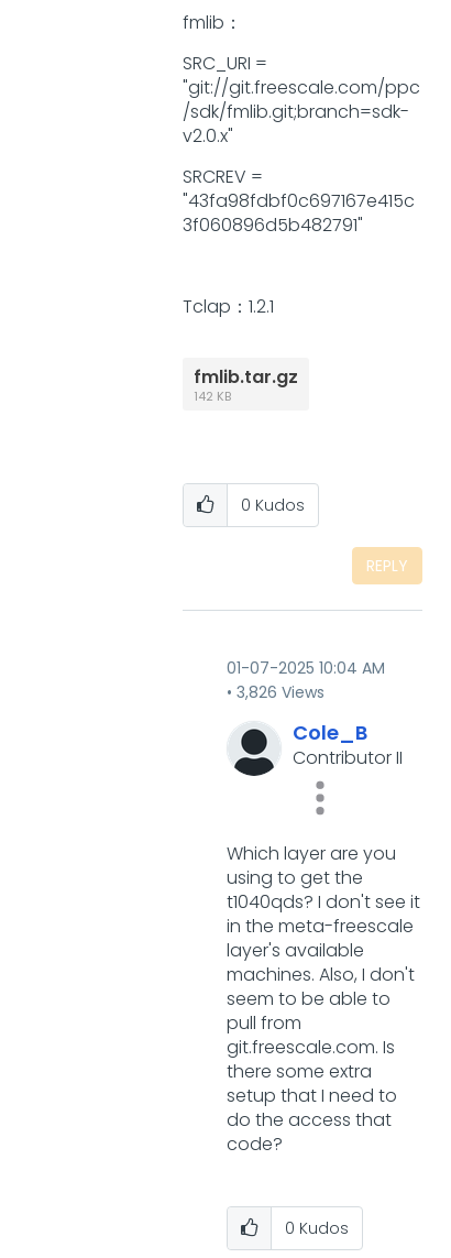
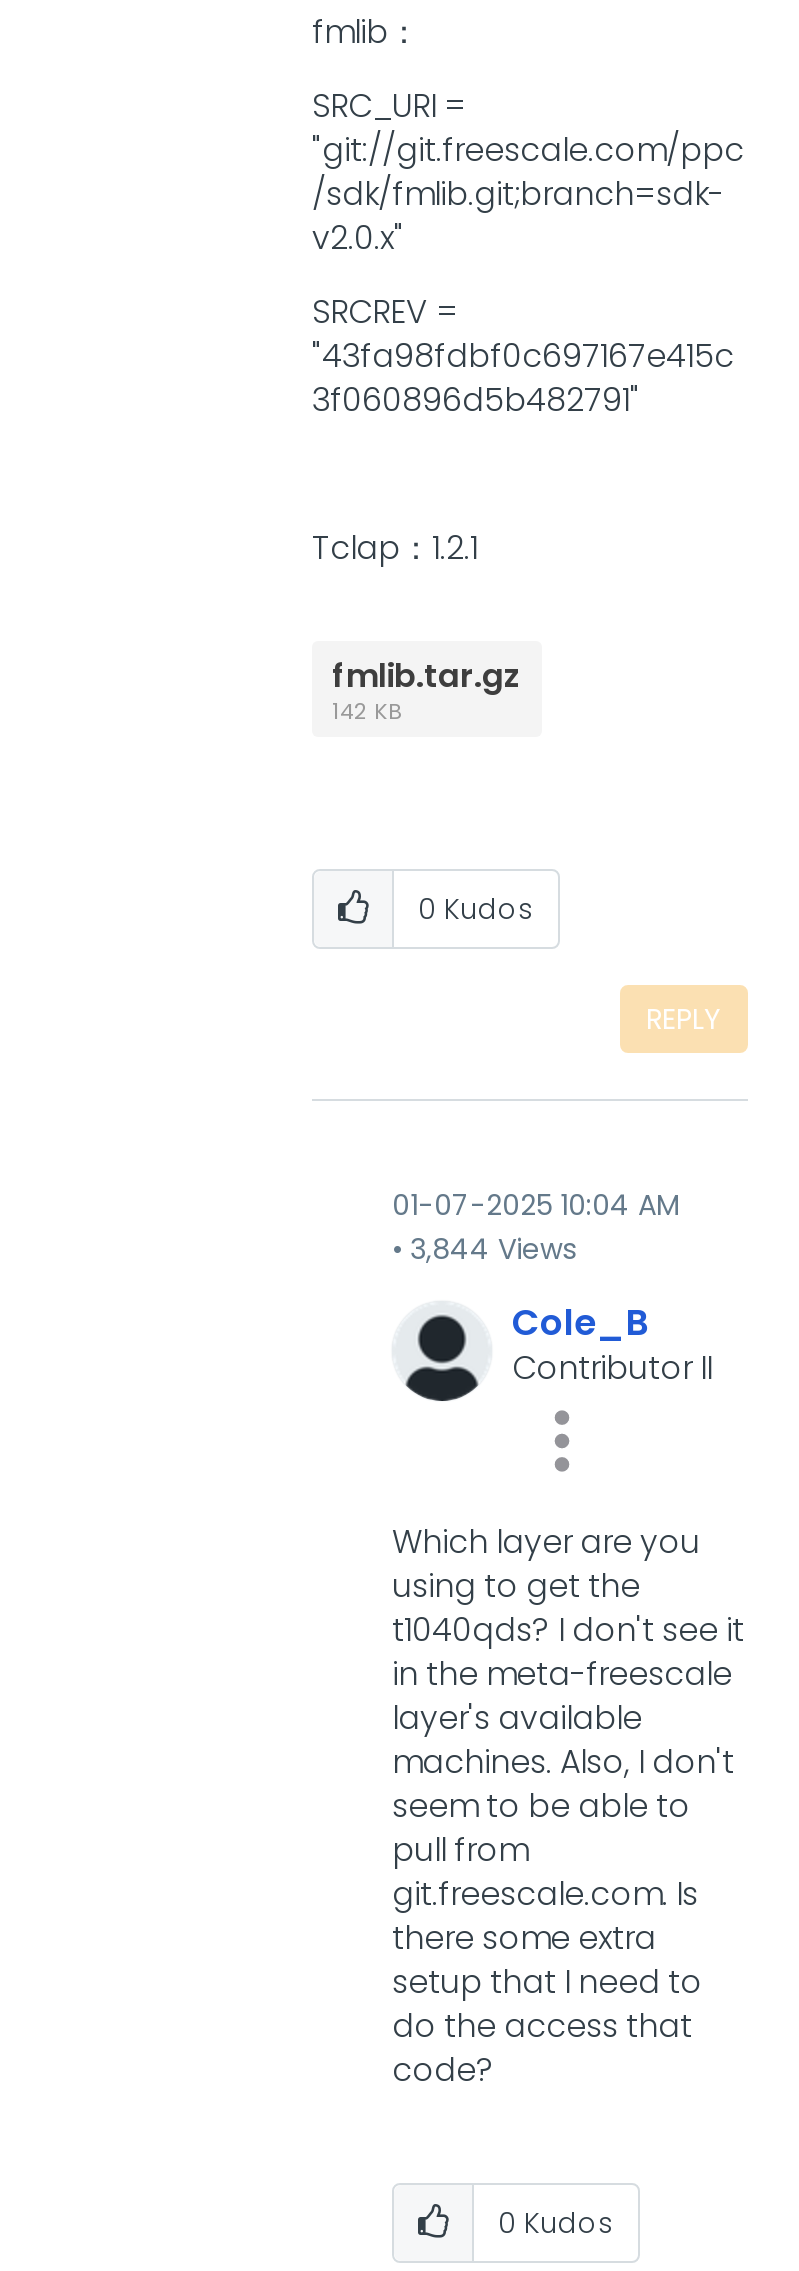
- 3,826 Views
+ 3,844 Views
